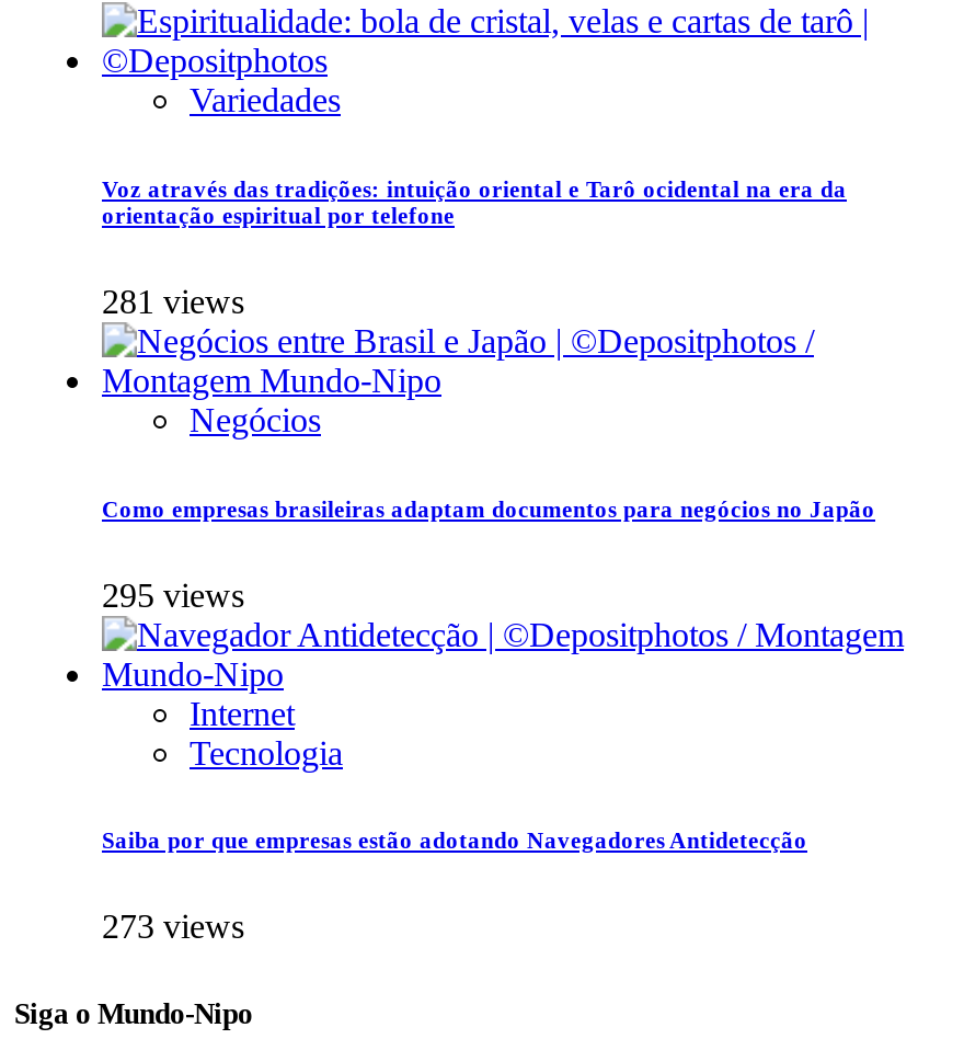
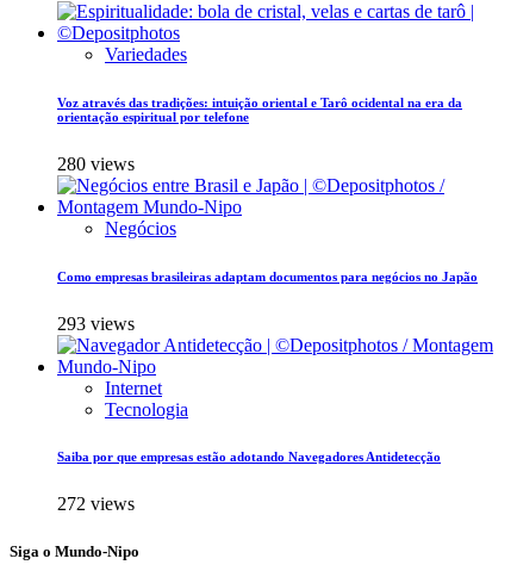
- 281 views
+ 280 views

- 295 views
+ 293 views

- 273 views
+ 272 views
